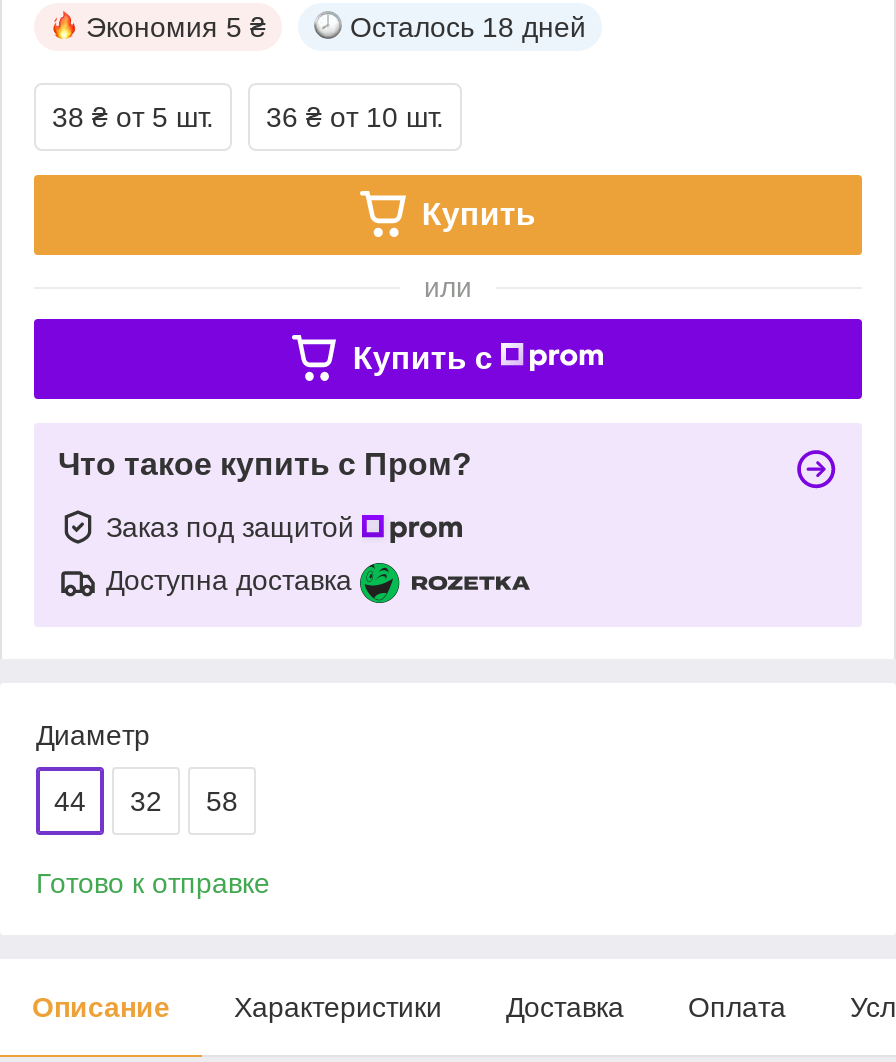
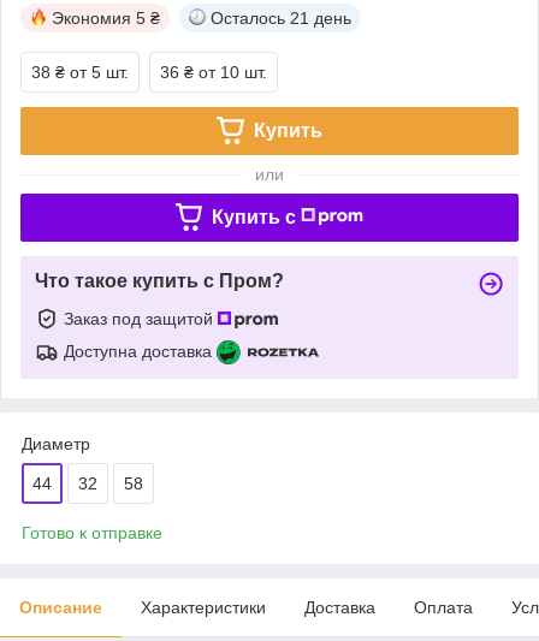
- Осталось 18 дней
+ Осталось 21 день
